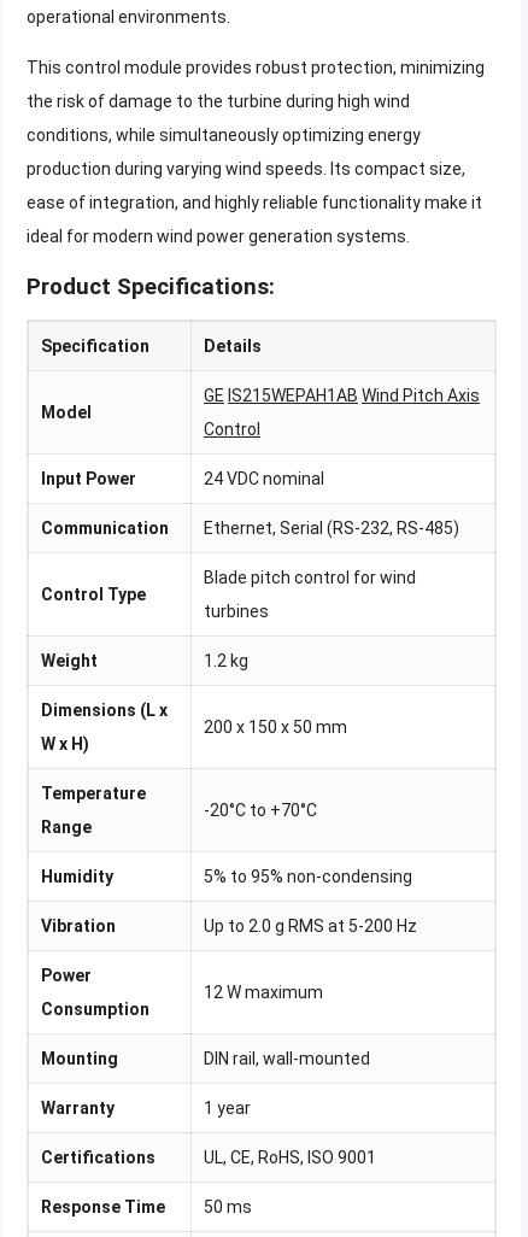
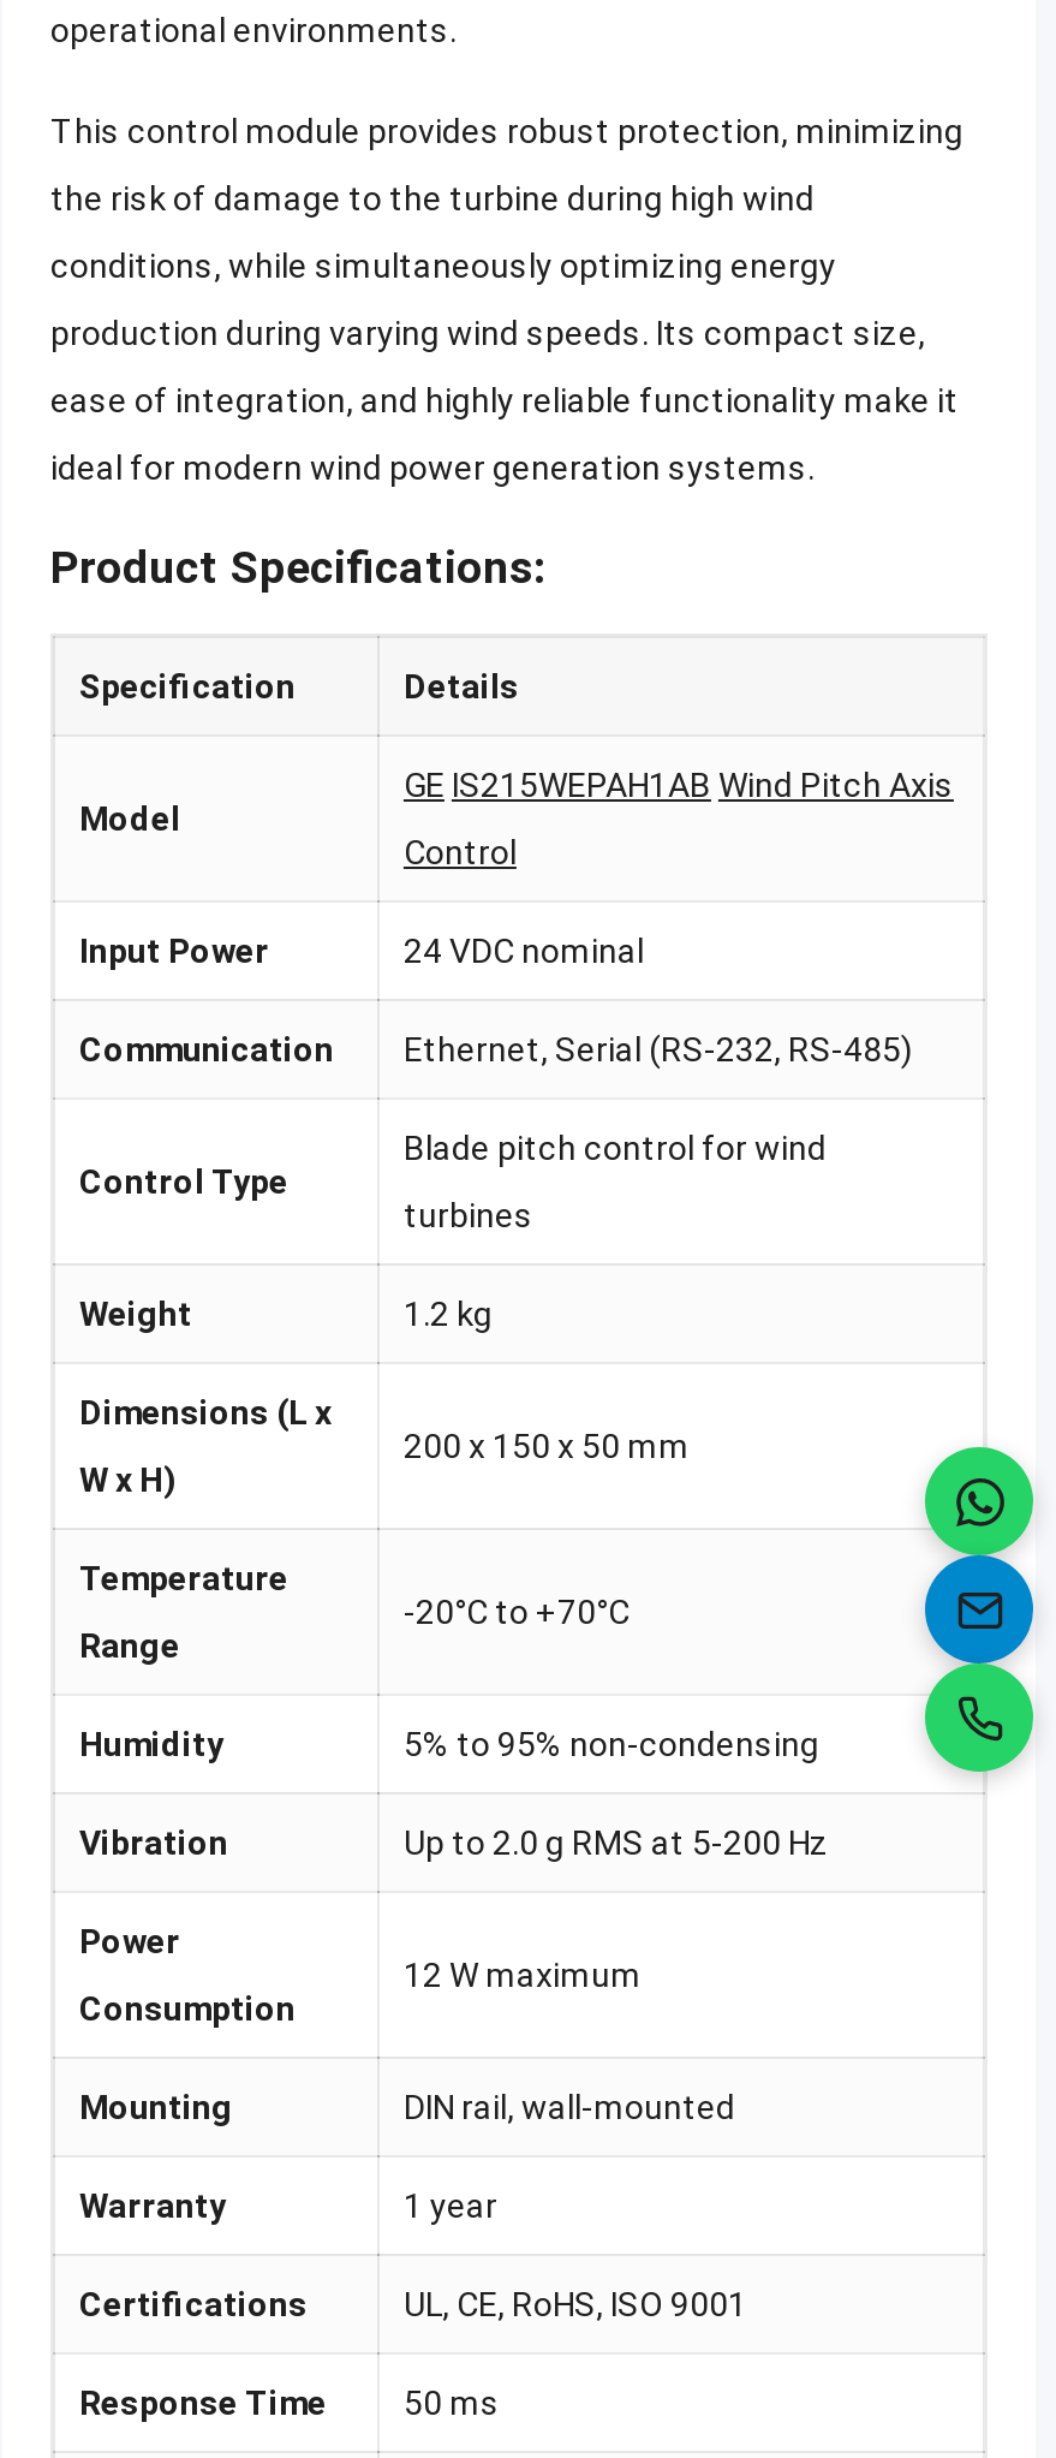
+ [image]
